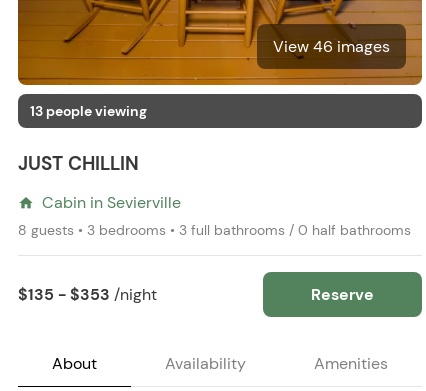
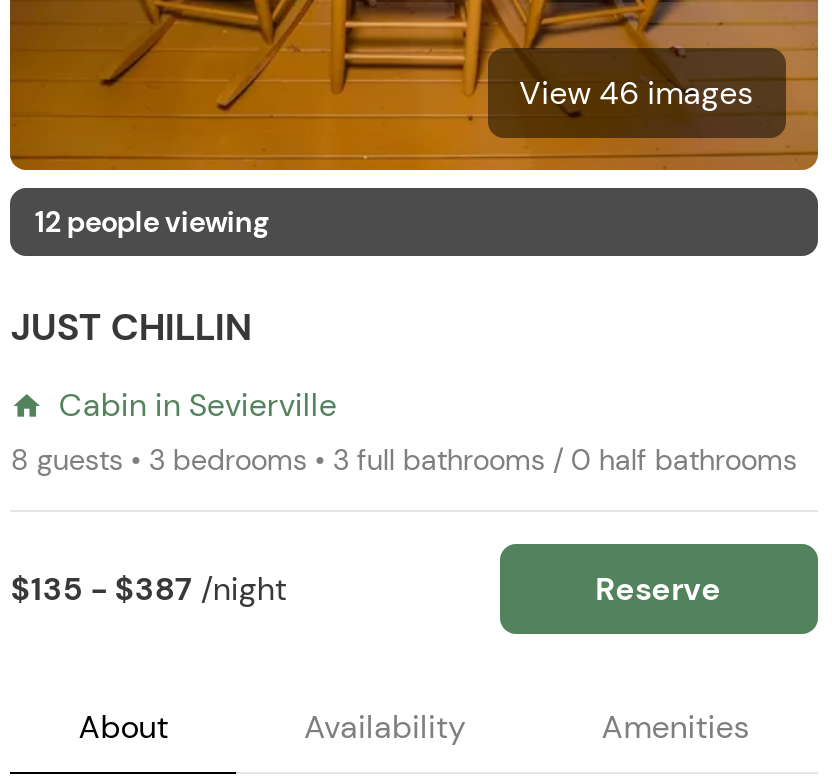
- 13 people viewing
+ 12 people viewing

- $135 - $353 /night
+ $135 - $387 /night
